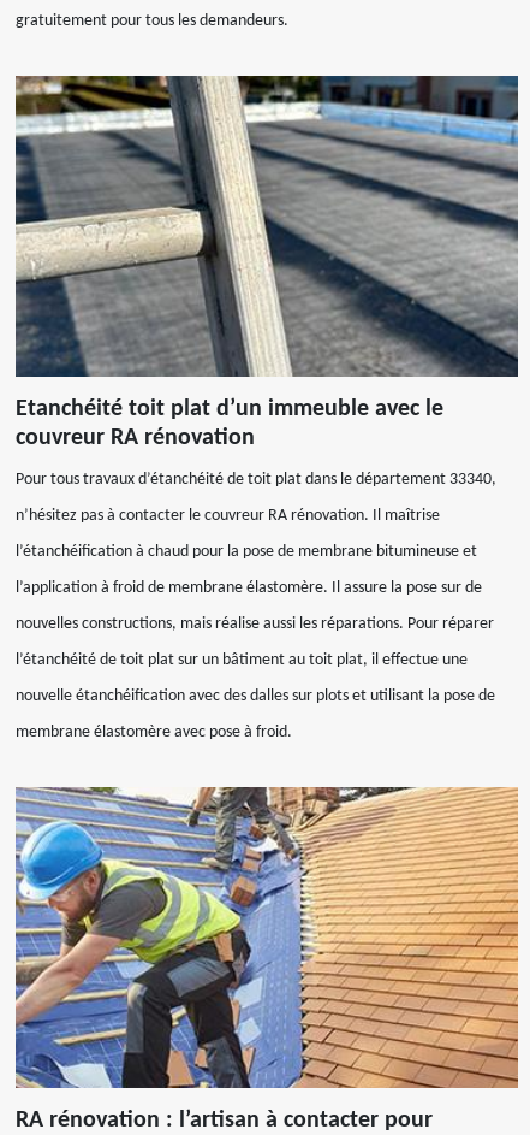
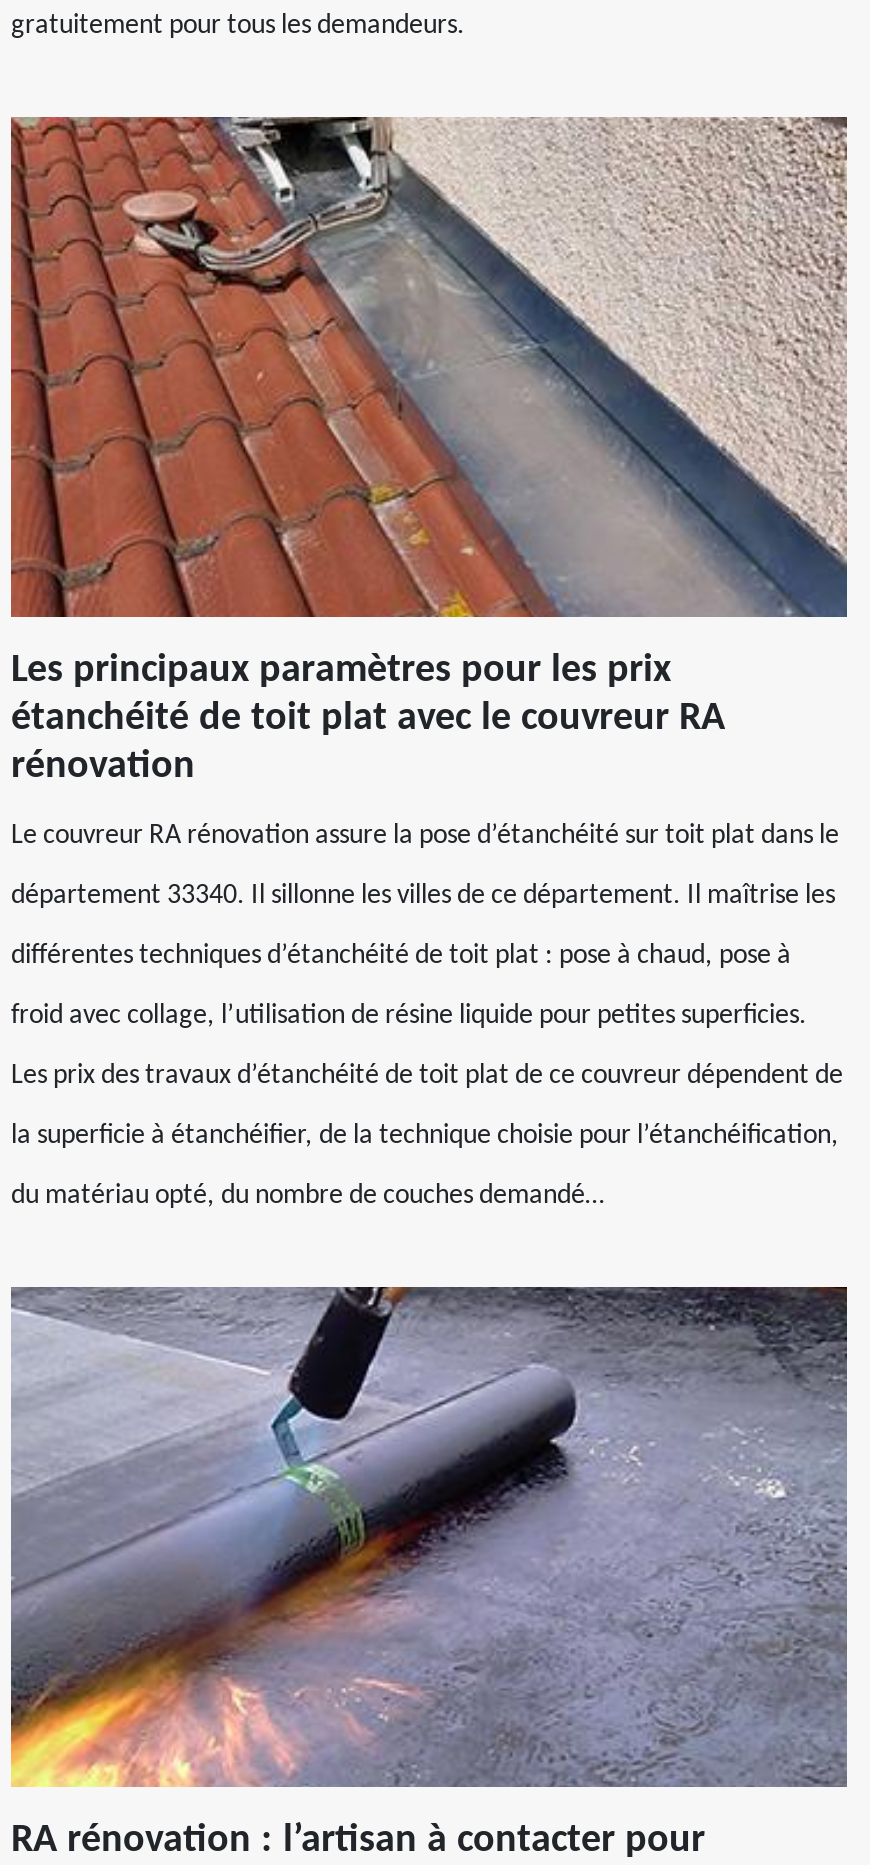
- [image]
- Etanchéité toit plat d’un immeuble avec le
- couvreur RA rénovation
- Pour tous travaux d’étanchéité de toit plat dans le département 33340,
- n’hésitez pas à contacter le couvreur RA rénovation. Il maîtrise
- l’étanchéification à chaud pour la pose de membrane bitumineuse et
- l’application à froid de membrane élastomère. Il assure la pose sur de
- nouvelles constructions, mais réalise aussi les réparations. Pour réparer
- l’étanchéité de toit plat sur un bâtiment au toit plat, il effectue une
- nouvelle étanchéification avec des dalles sur plots et utilisant la pose de
- membrane élastomère avec pose à froid.
+ [image]
+ Les principaux paramètres pour les prix
+ étanchéité de toit plat avec le couvreur RA
+ rénovation
+ Le couvreur RA rénovation assure la pose d’étanchéité sur toit plat dans le
+ département 33340. Il sillonne les villes de ce département. Il maîtrise les
+ différentes techniques d’étanchéité de toit plat : pose à chaud, pose à
+ froid avec collage, l’utilisation de résine liquide pour petites superficies.
+ Les prix des travaux d’étanchéité de toit plat de ce couvreur dépendent de
+ la superficie à étanchéifier, de la technique choisie pour l’étanchéification,
+ du matériau opté, du nombre de couches demandé…

- [image]
+ [image]
